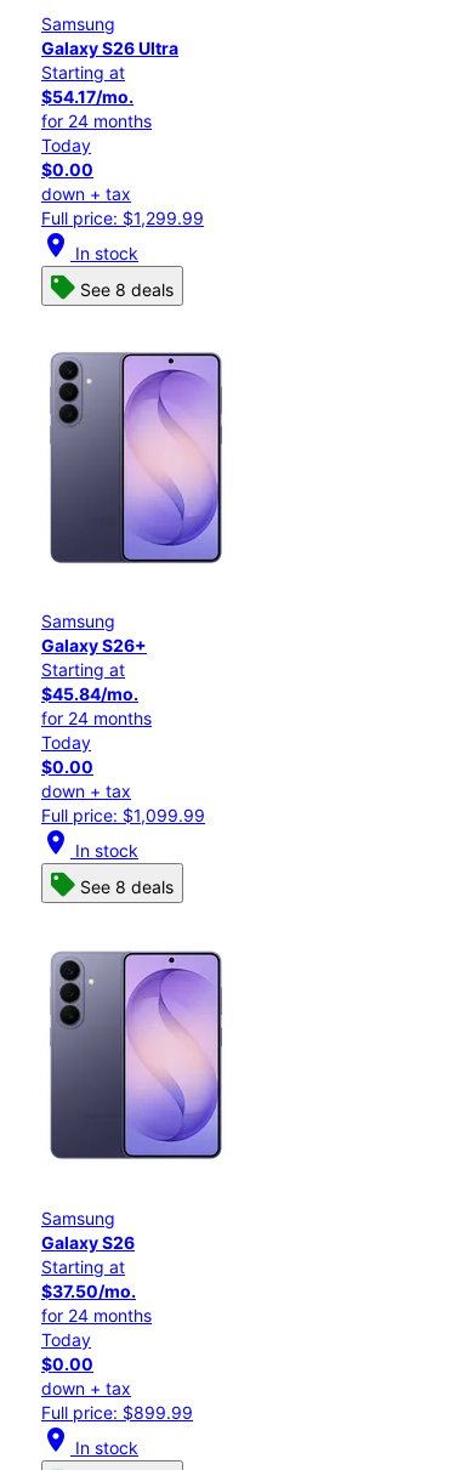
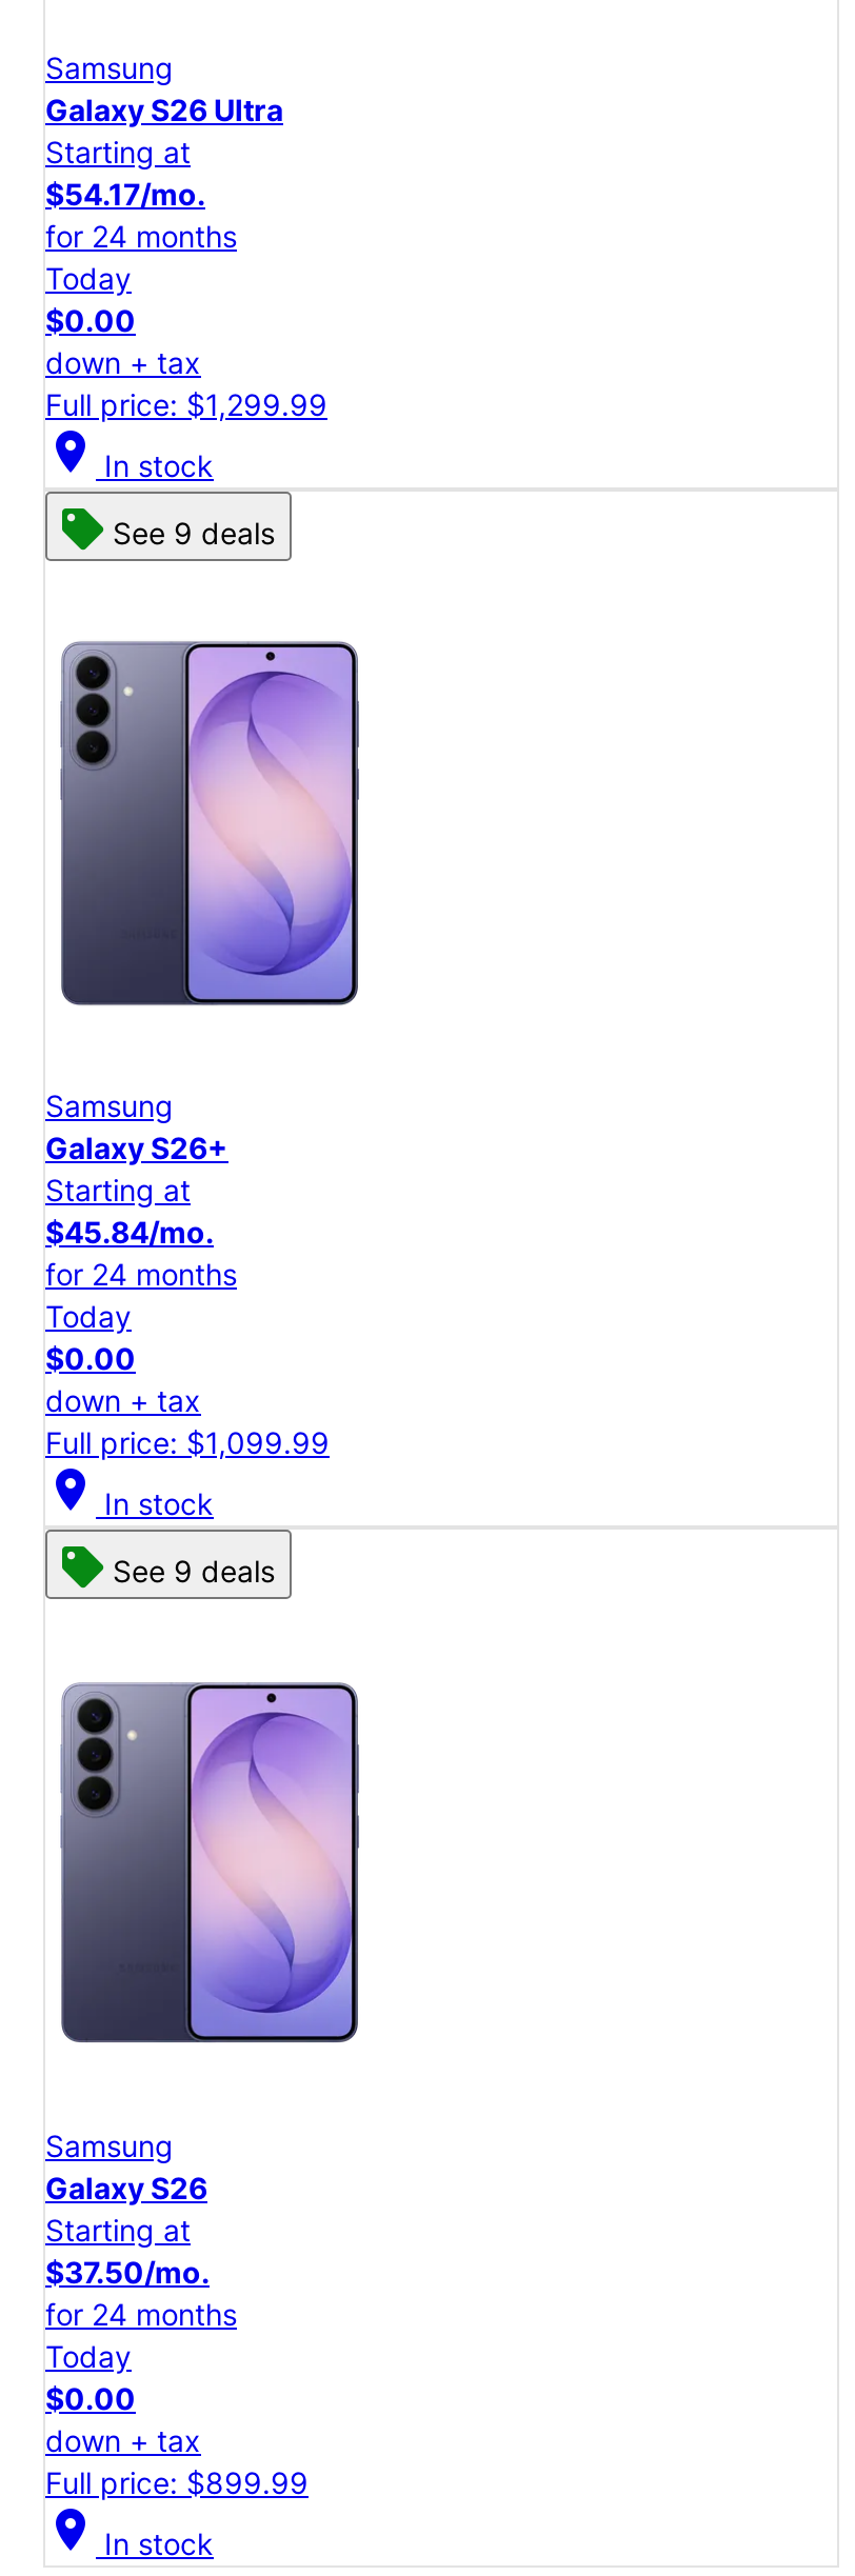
- See 8 deals
+ See 9 deals

- See 8 deals
+ See 9 deals
